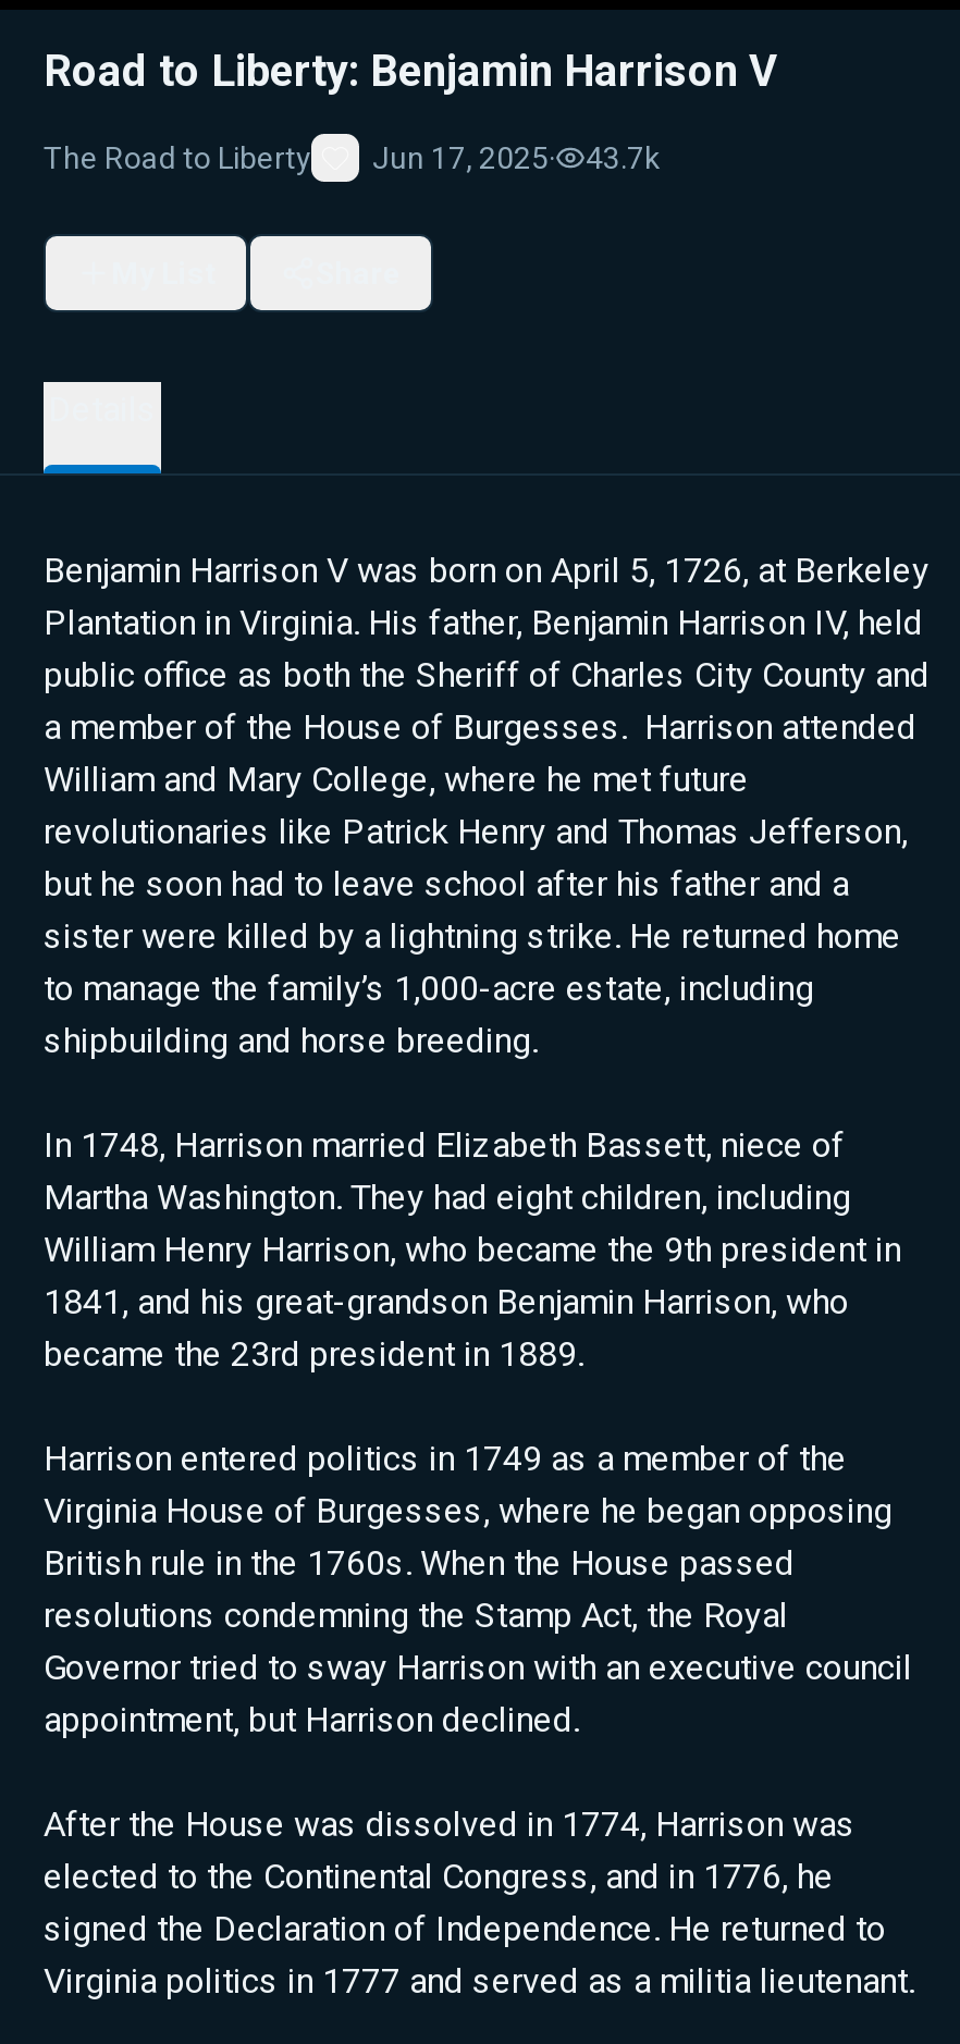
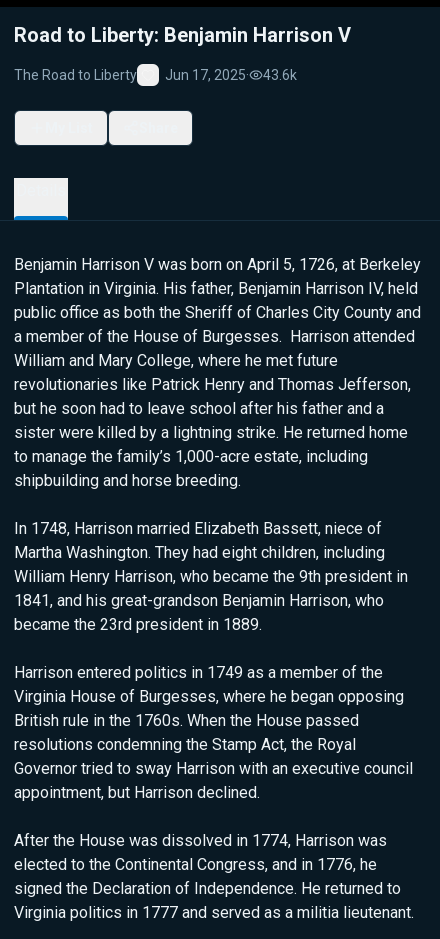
- The Road to Liberty Jun 17, 2025· 43.7k
+ The Road to Liberty Jun 17, 2025· 43.6k
